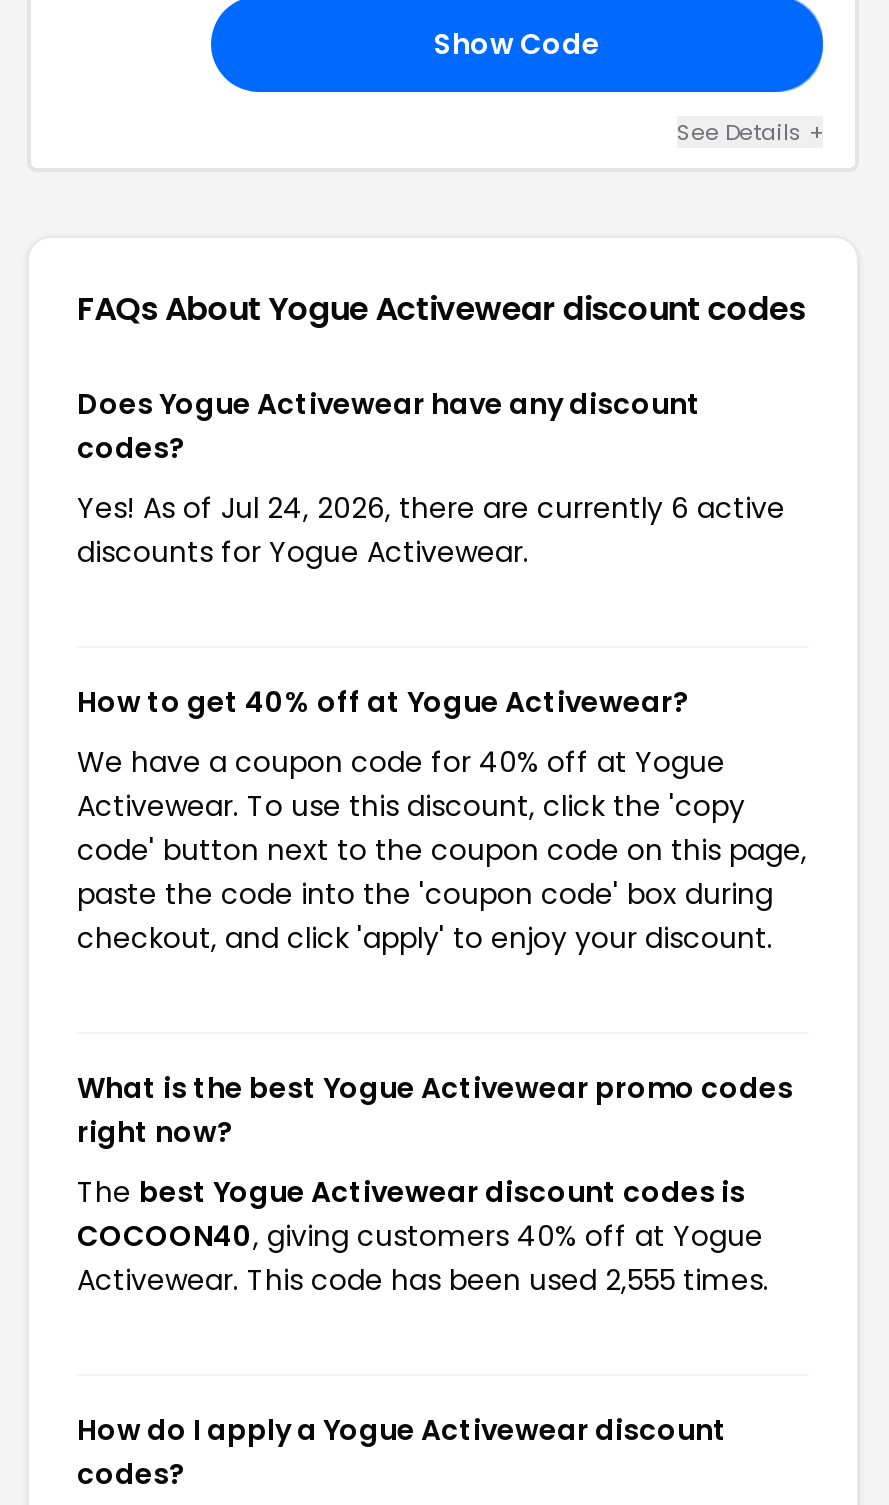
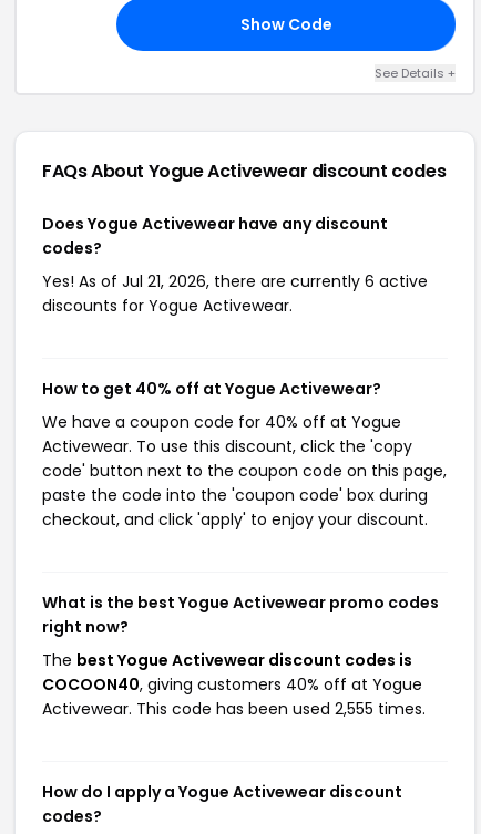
- Yes! As of Jul 24, 2026, there are currently 6 active
+ Yes! As of Jul 21, 2026, there are currently 6 active
